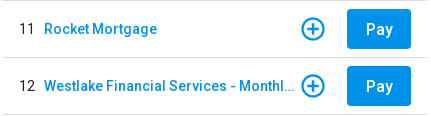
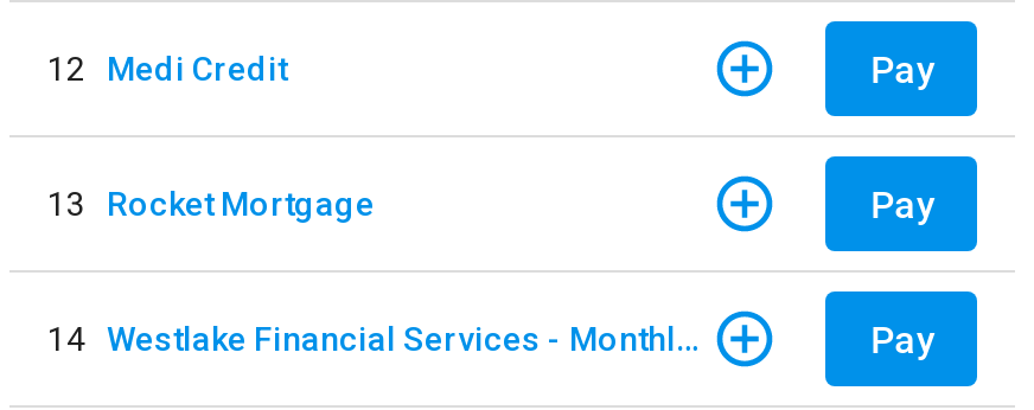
- 11 Rocket Mortgage
+ 12 Medi Credit

- 12
+ 13 Rocket Mortgage
+ Pay
+ 14
